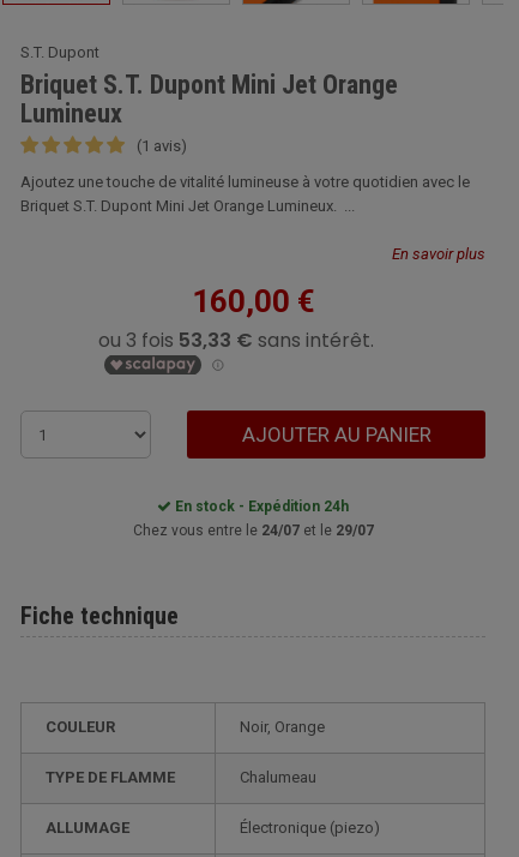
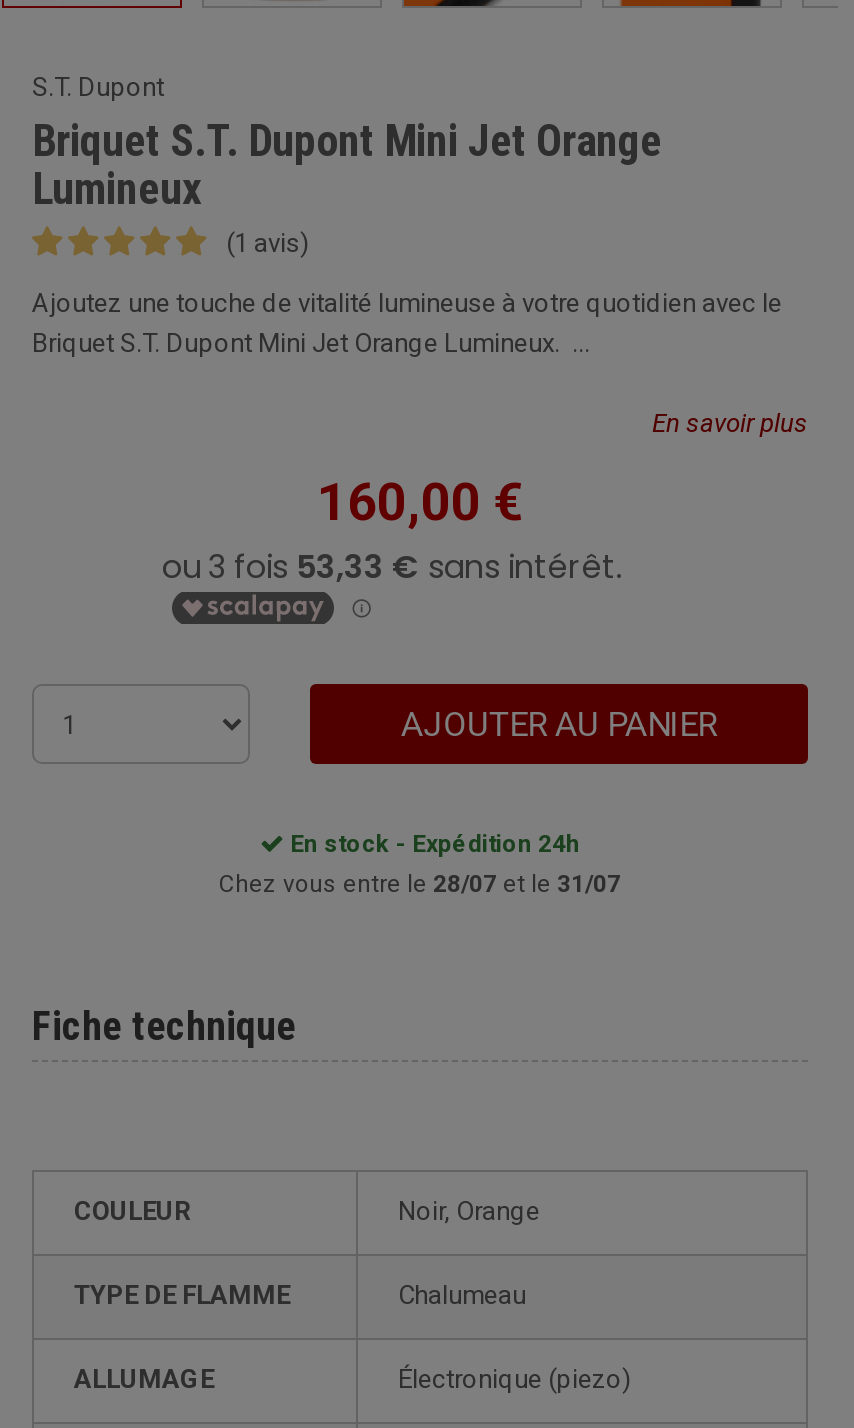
- Chez vous entre le 24/07 et le 29/07
+ Chez vous entre le 28/07 et le 31/07
